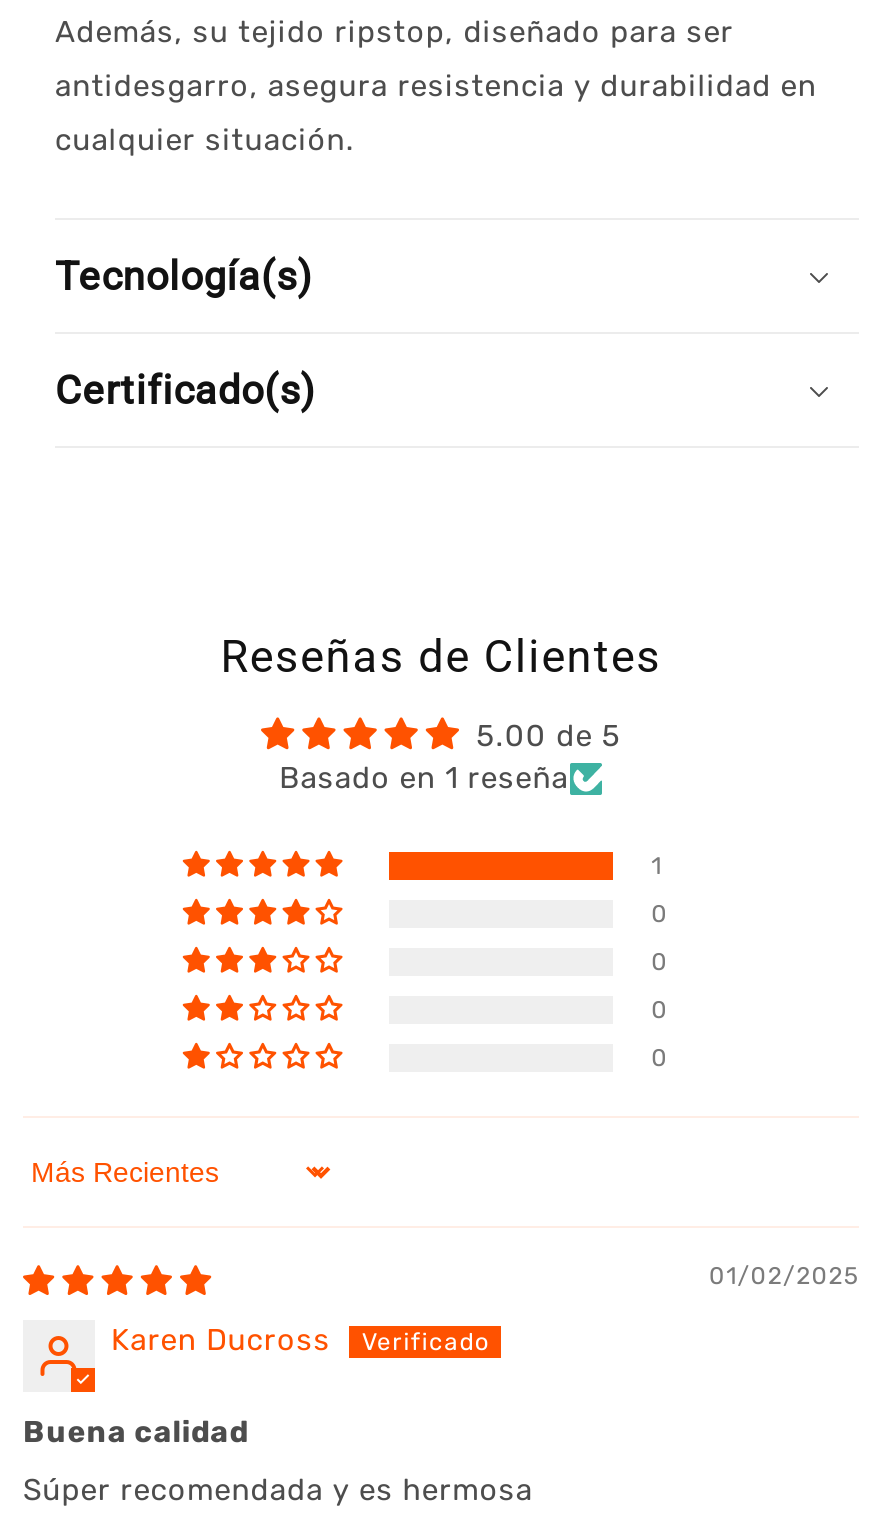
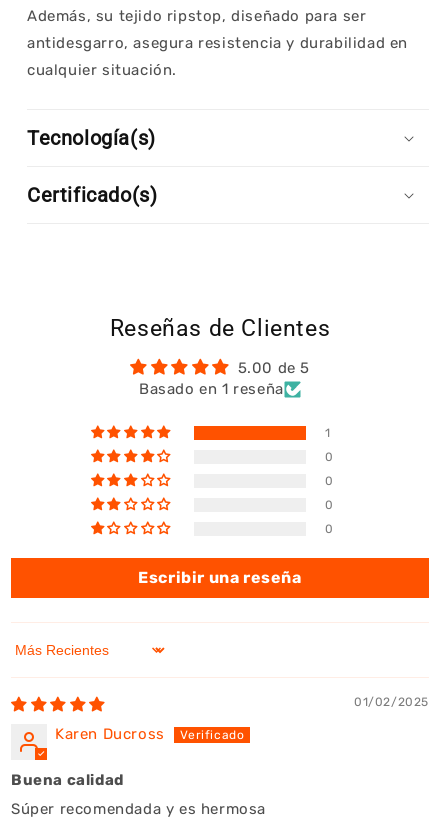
+ Escribir una reseña
